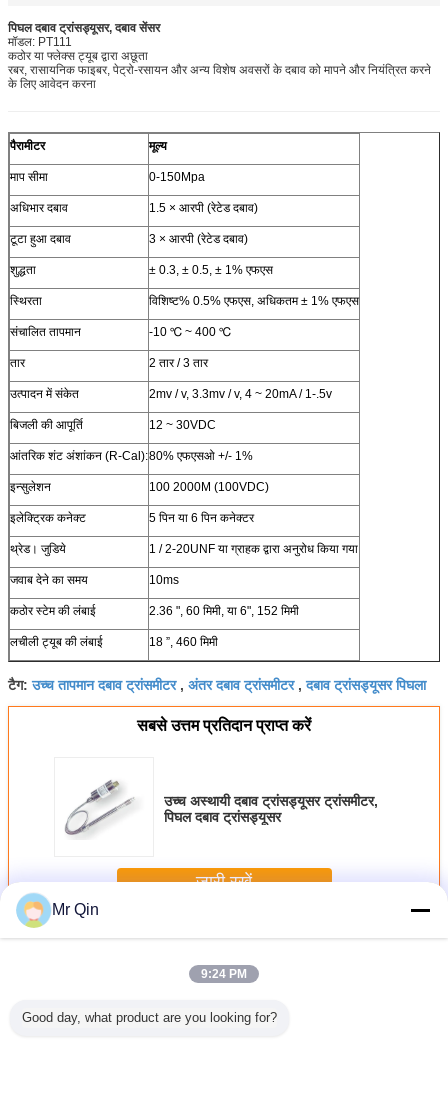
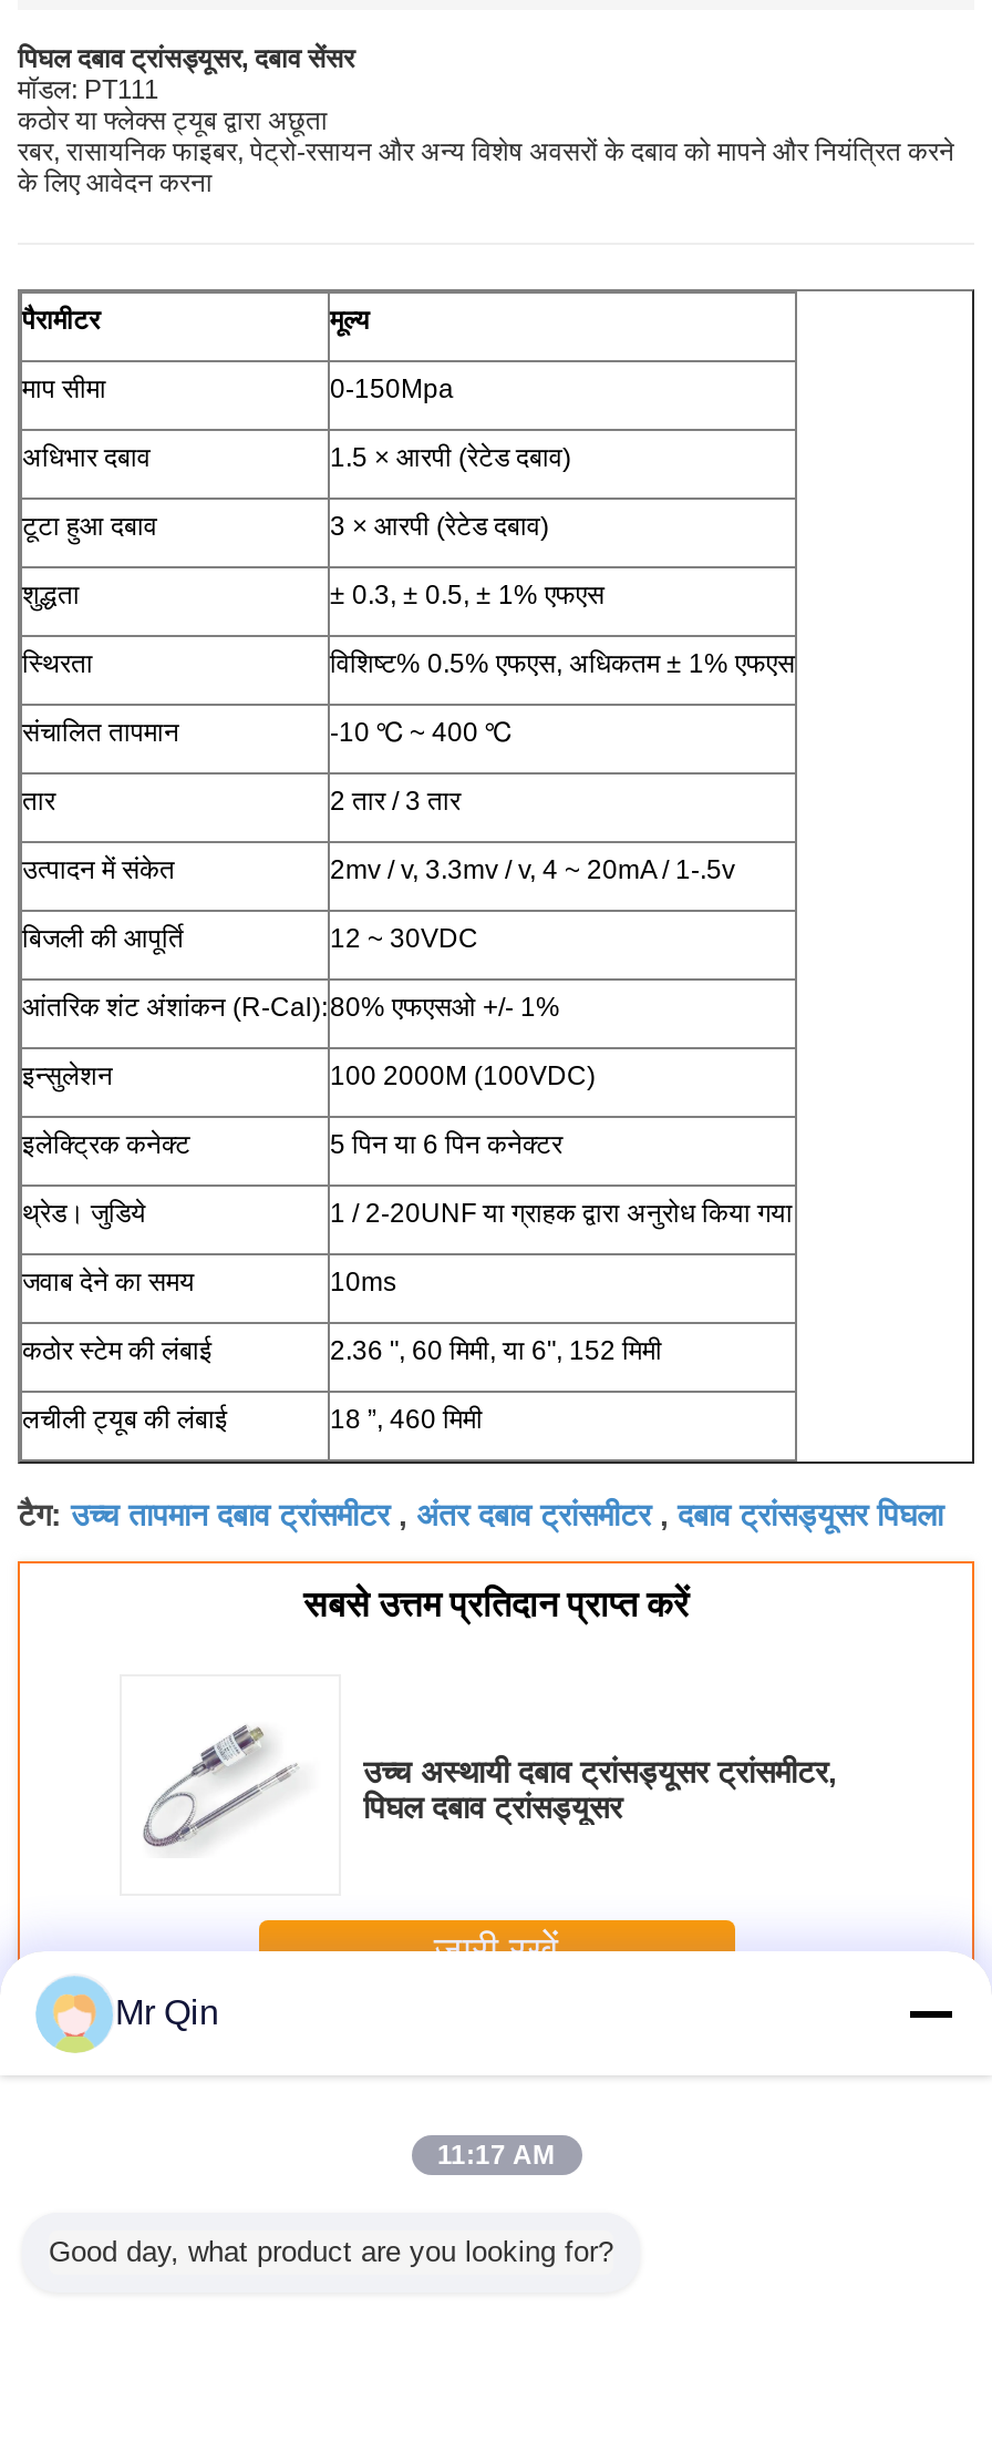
- 9:24 PM
+ 11:17 AM
